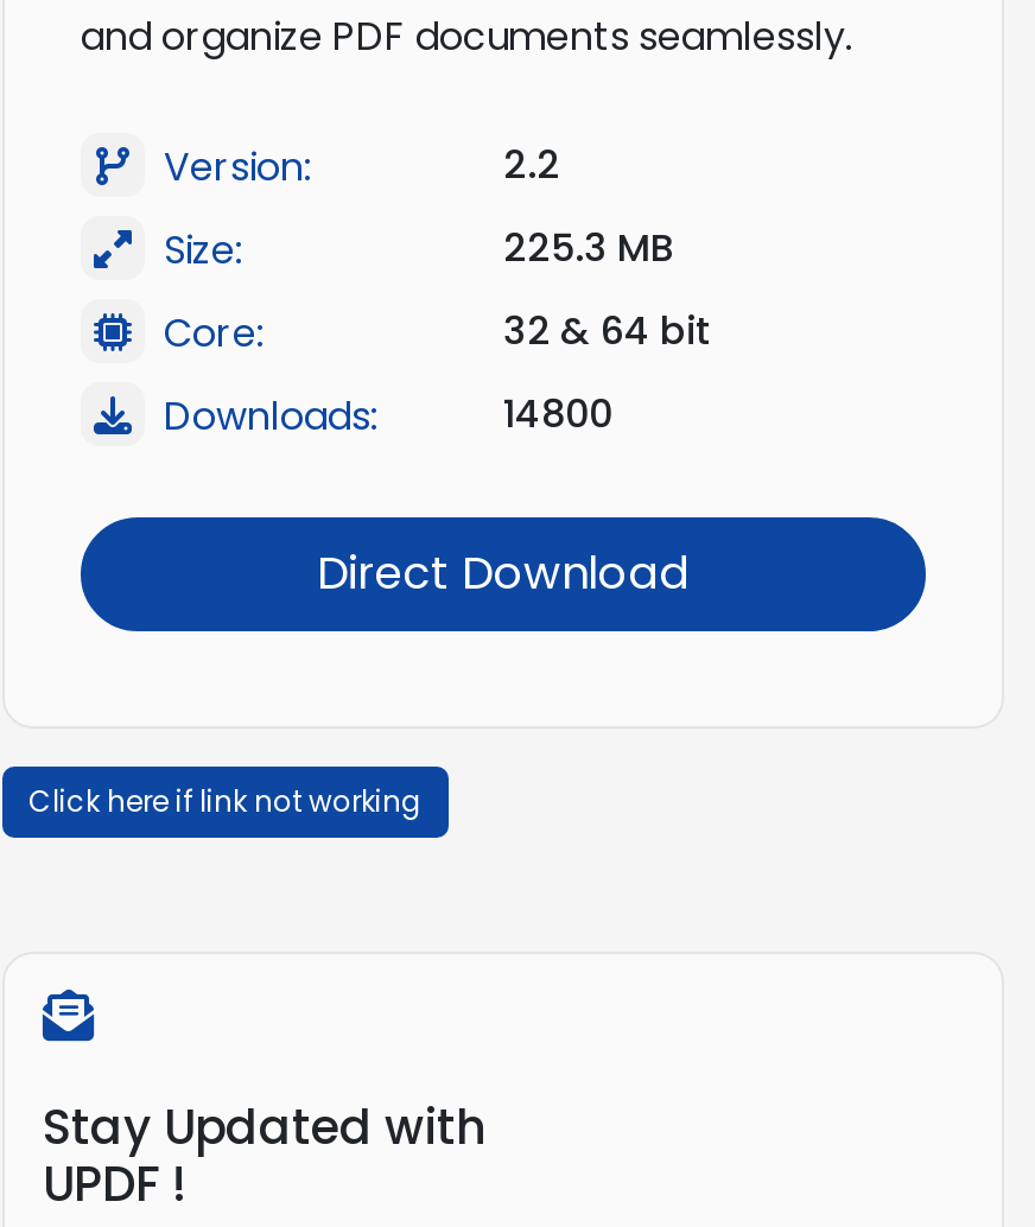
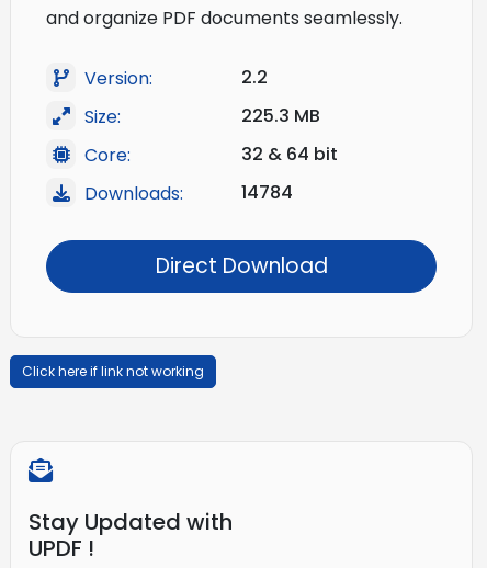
- 14800
+ 14784
